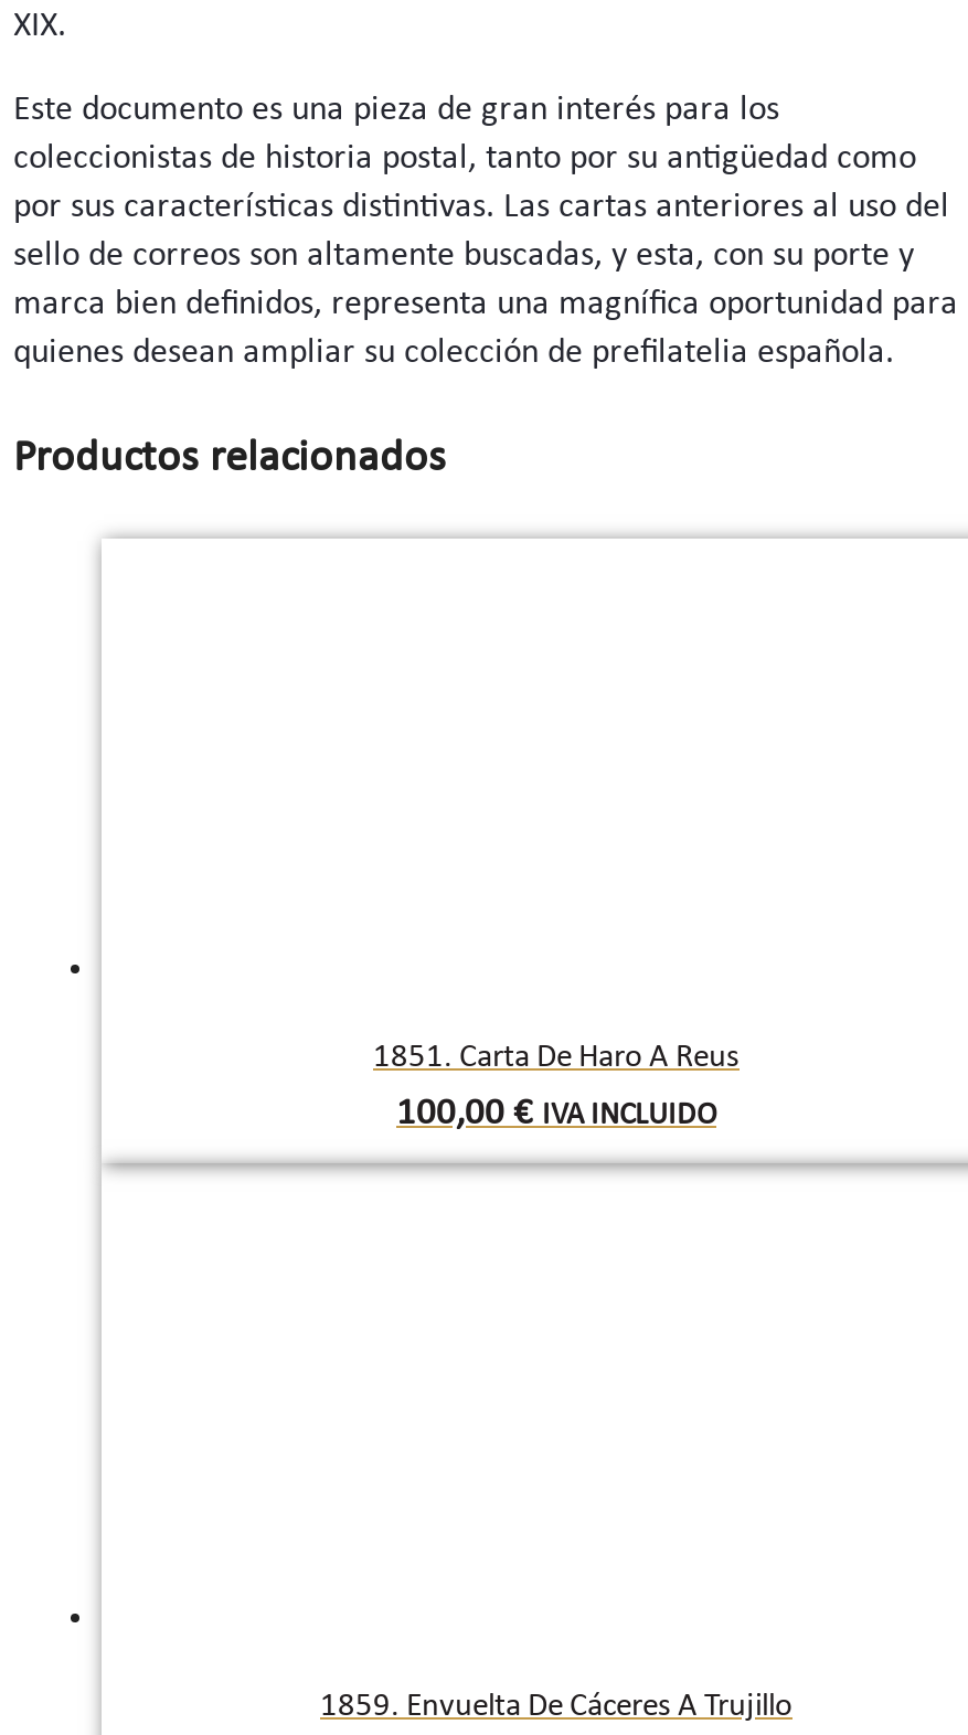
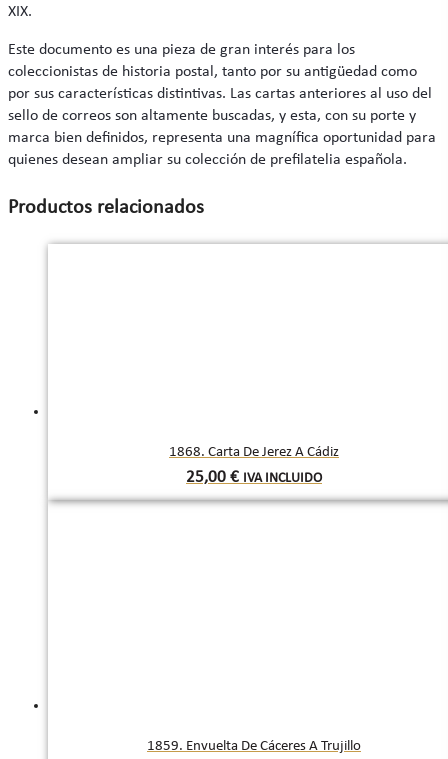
- 1851. Carta De Haro A Reus
+ 1868. Carta De Jerez A Cádiz

- 100,00 € IVA INCLUIDO
+ 25,00 € IVA INCLUIDO
